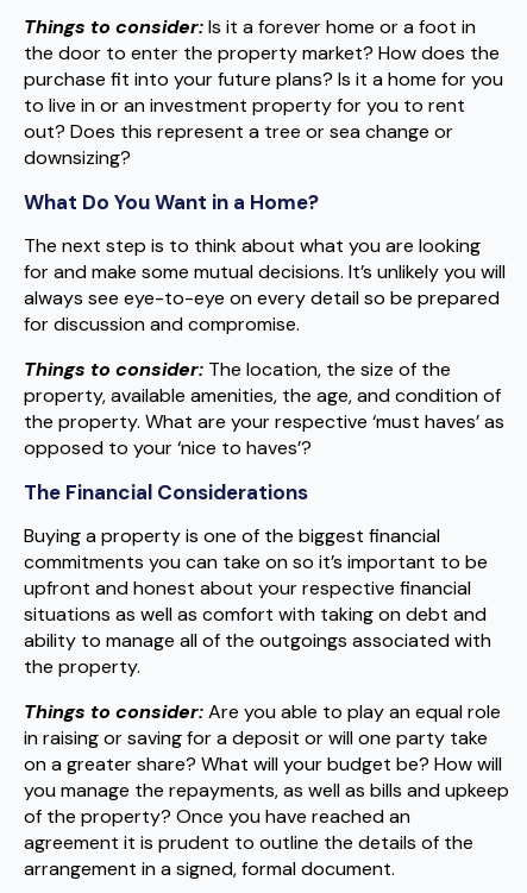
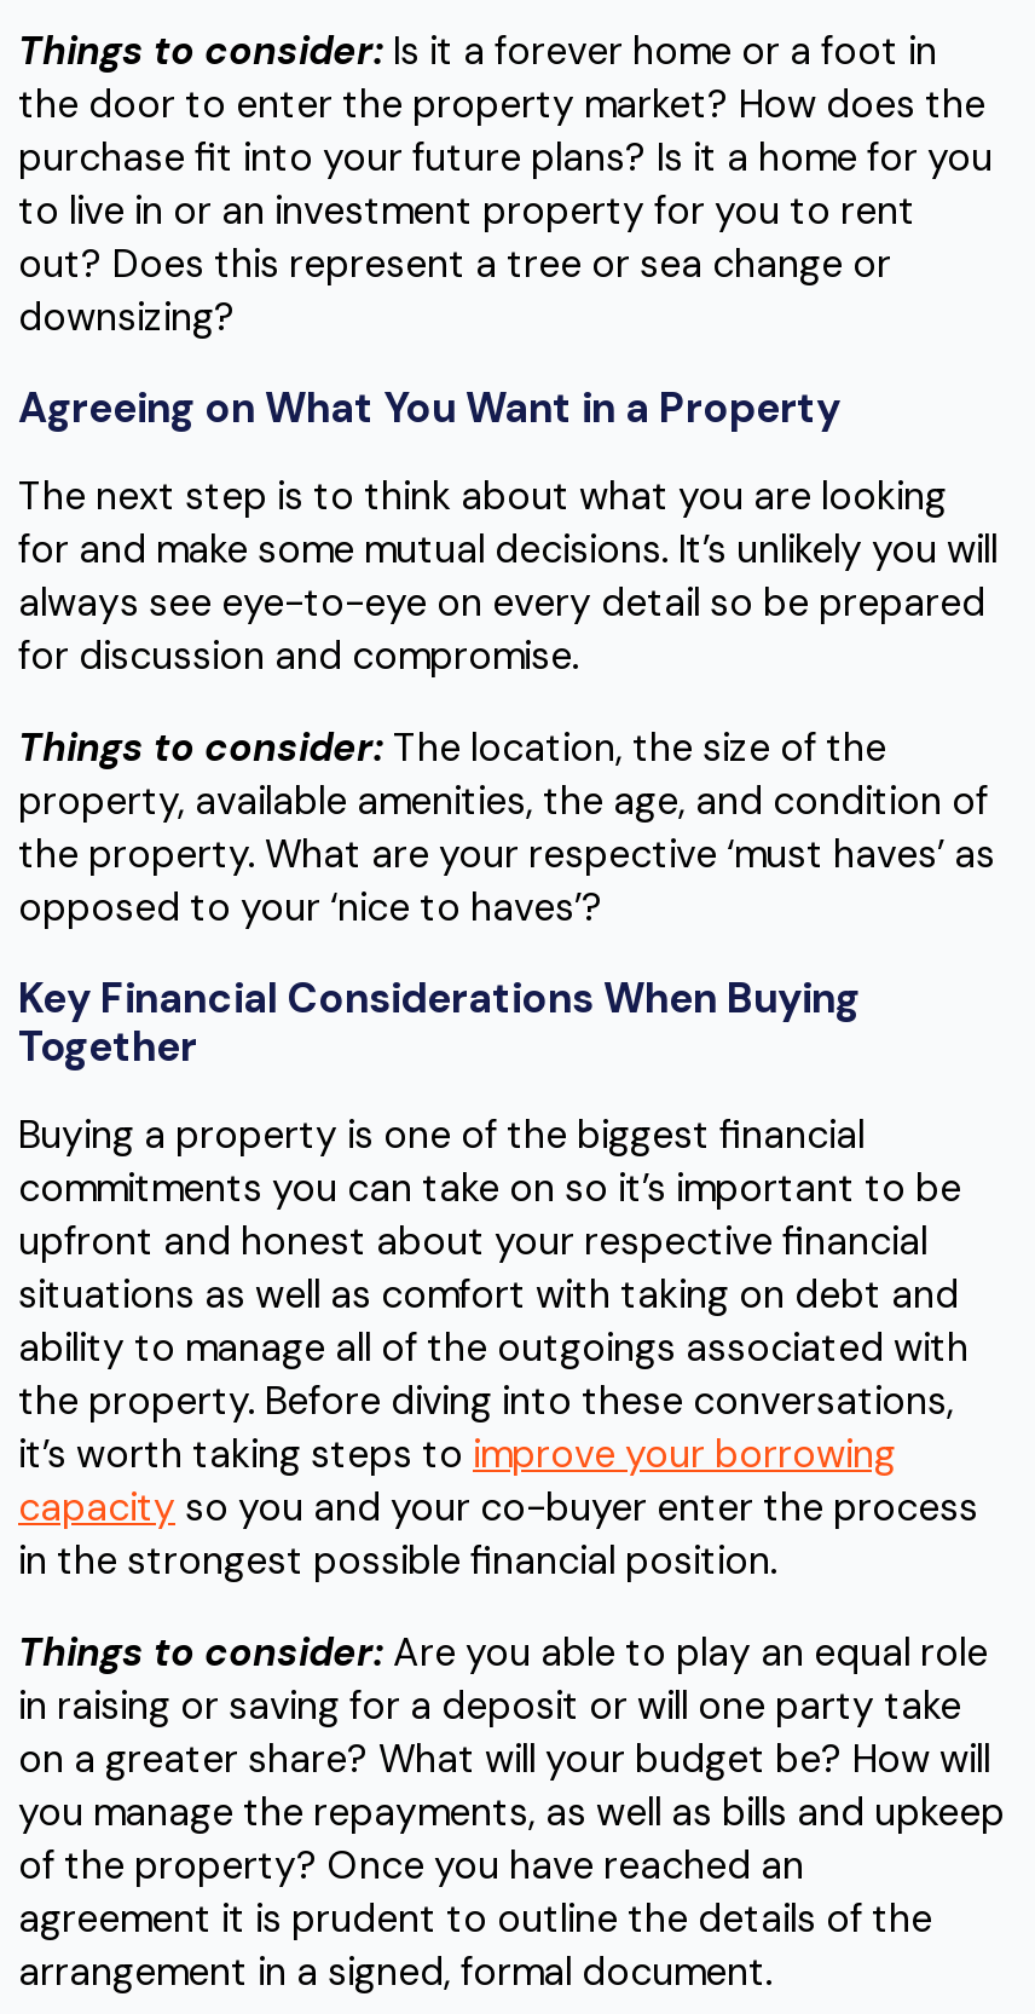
- What Do You Want in a Home?
+ Agreeing on What You Want in a Property

- The Financial Considerations
+ Key Financial Considerations When Buying
+ Together

- the property.
+ the property. Before diving into these conversations,
+ it’s worth taking steps to improve your borrowing
+ capacity so you and your co-buyer enter the process
+ in the strongest possible financial position.
